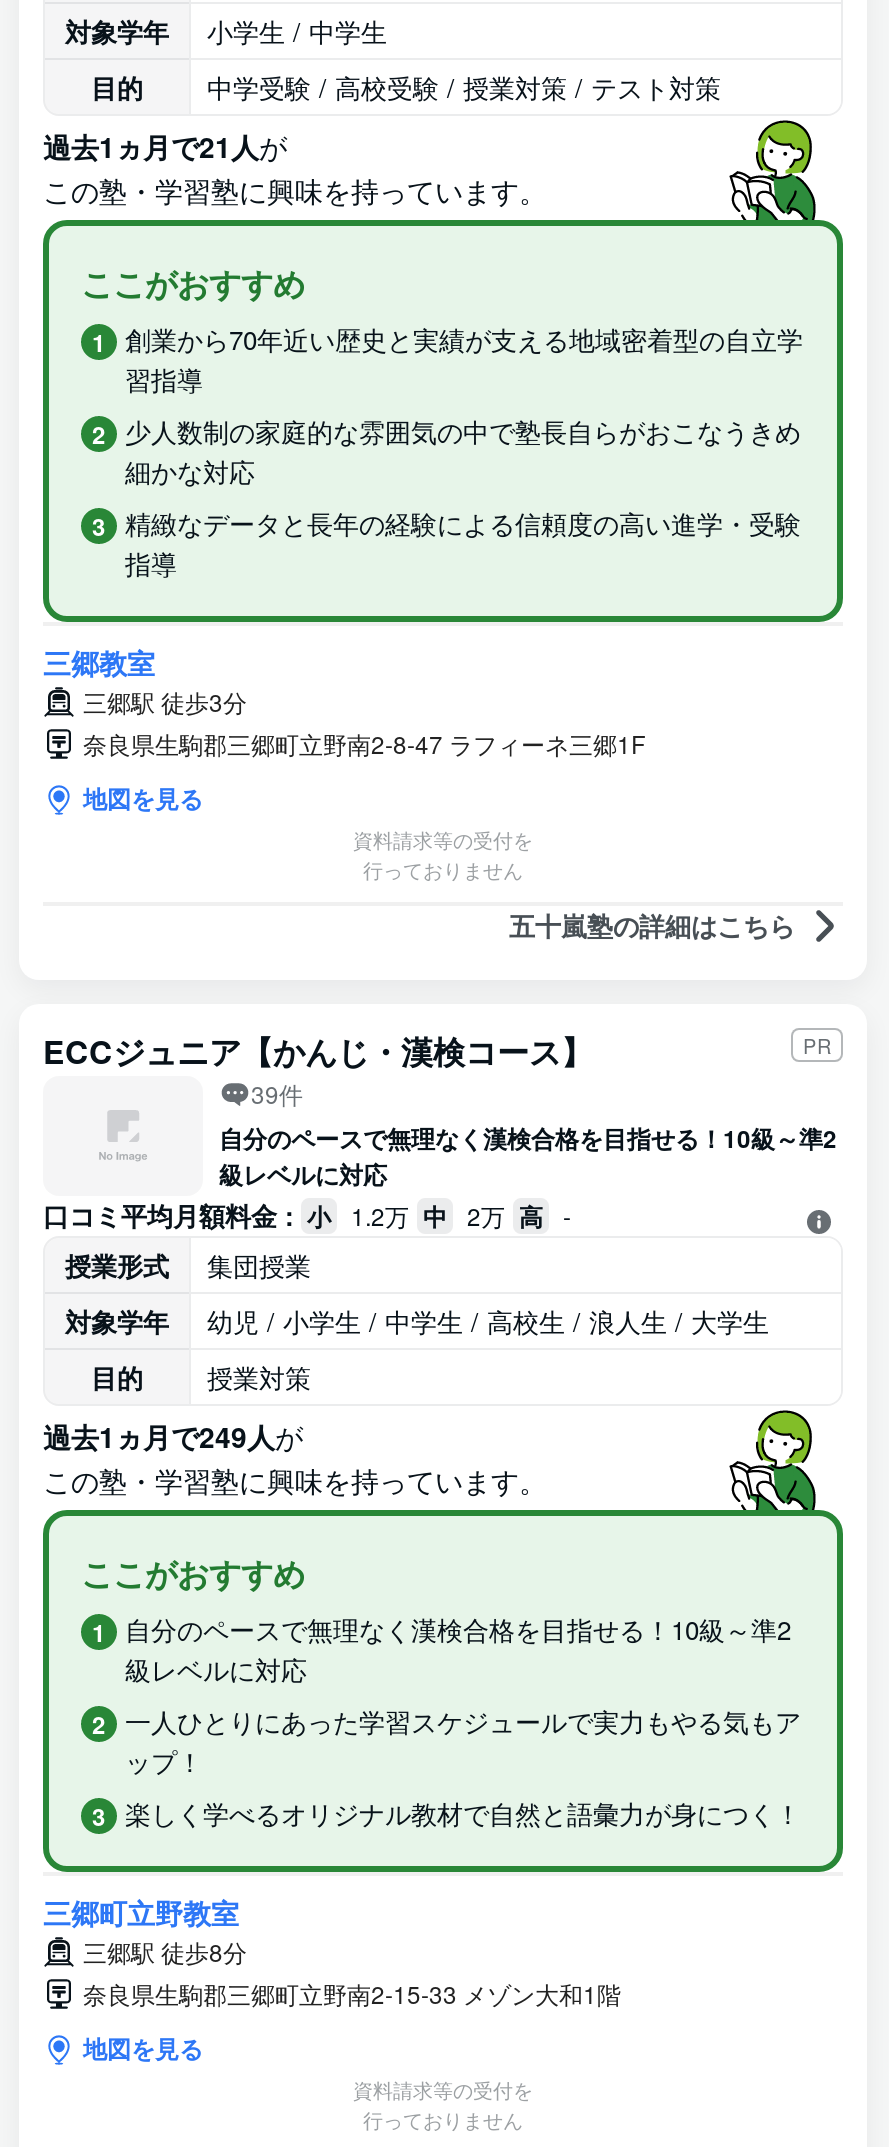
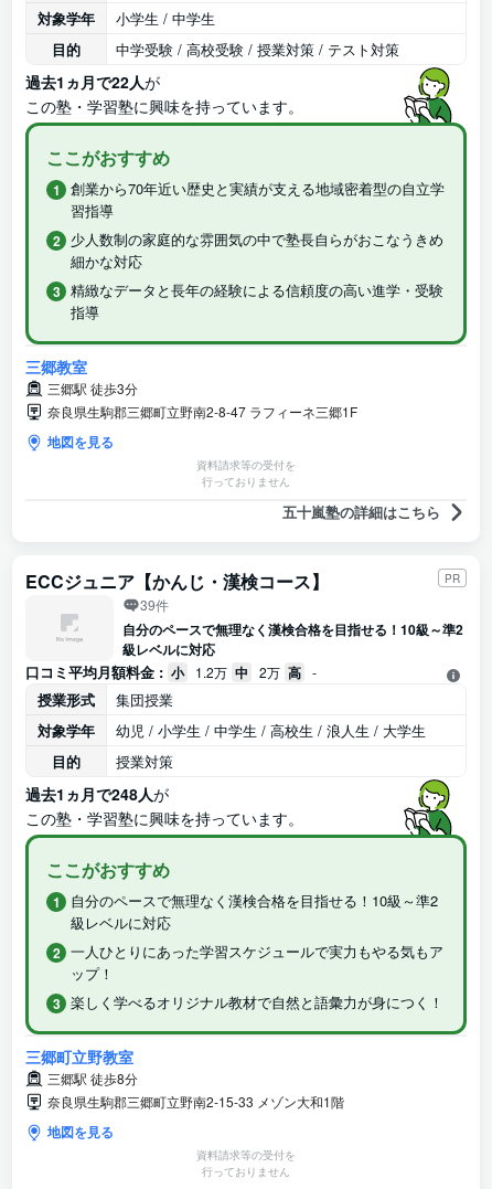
- 過去1ヵ月で21人が
+ 過去1ヵ月で22人が

- 過去1ヵ月で249人が
+ 過去1ヵ月で248人が
